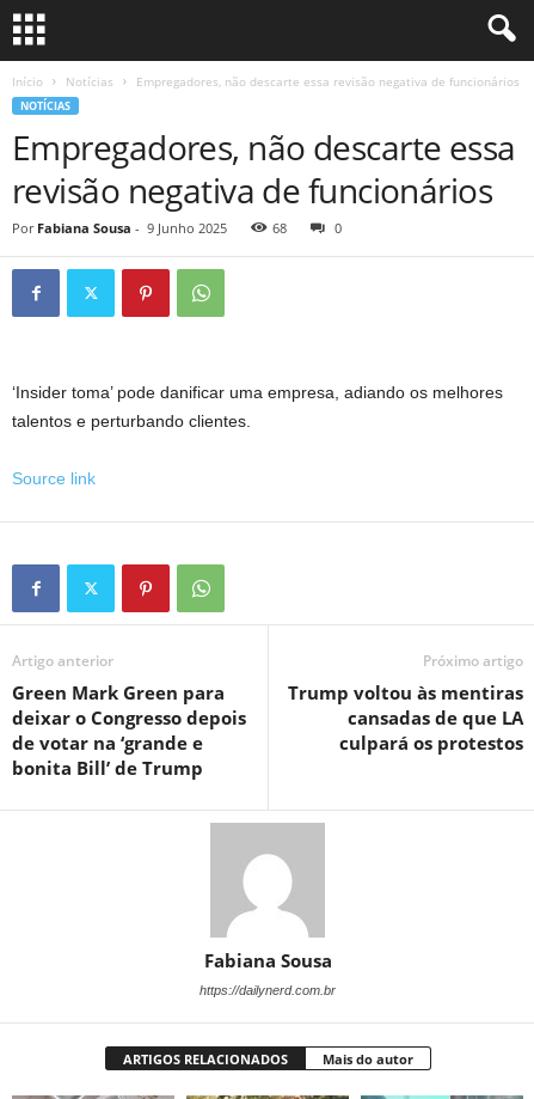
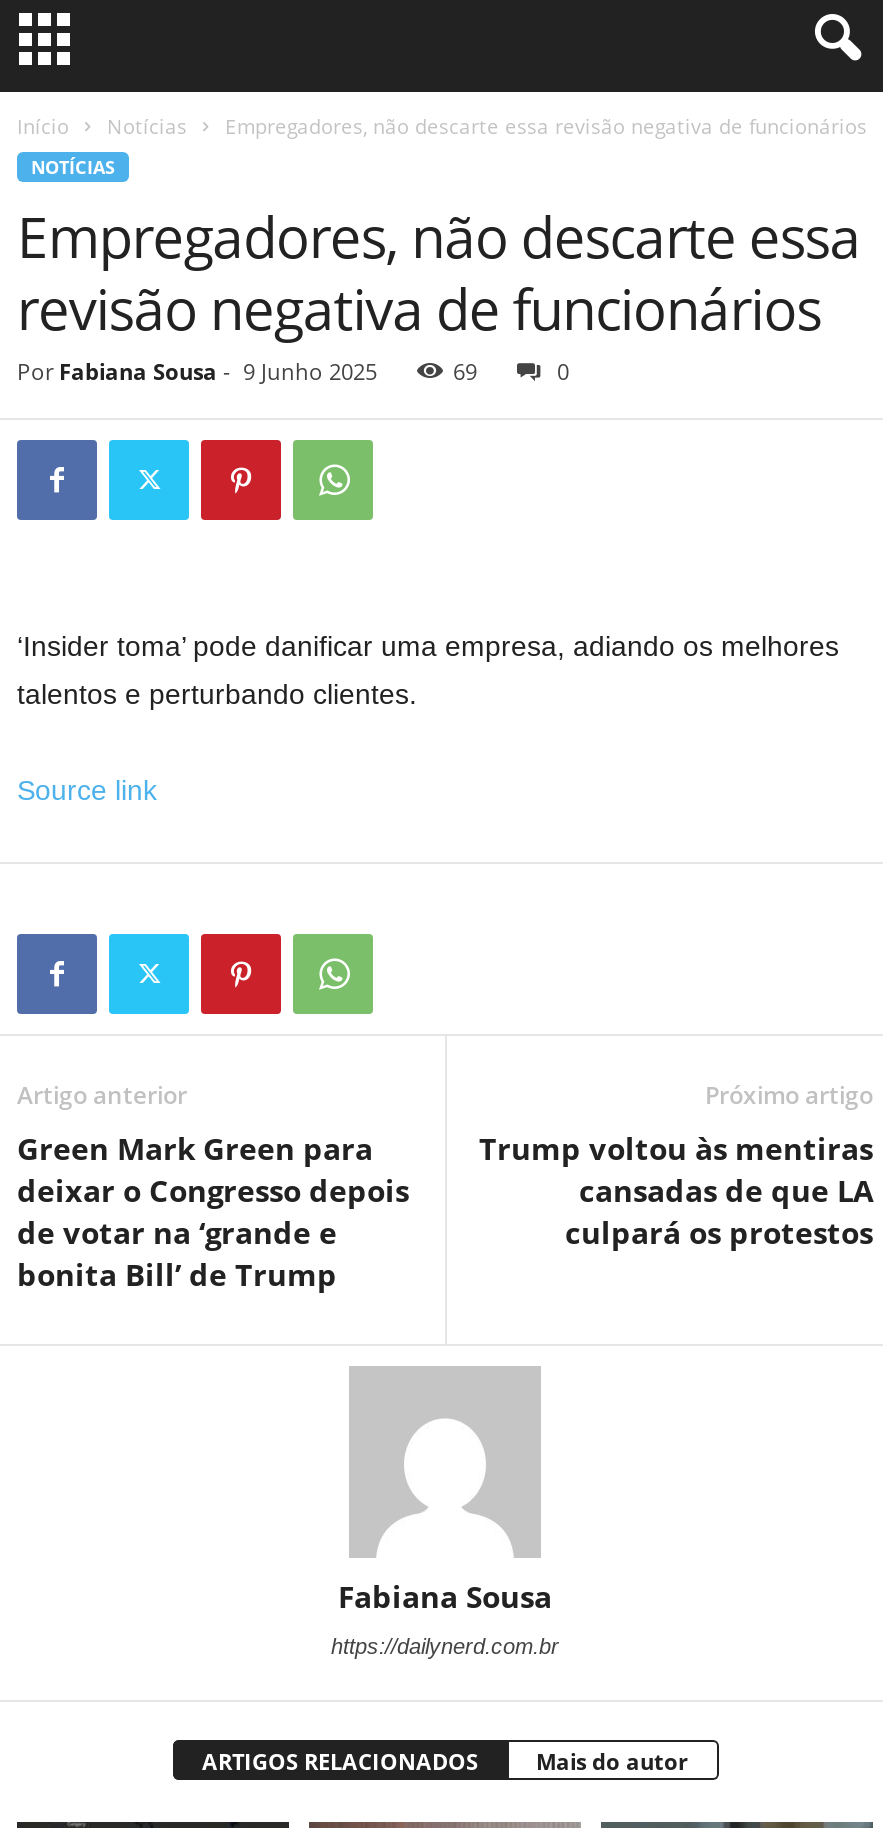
- 68
+ 69
